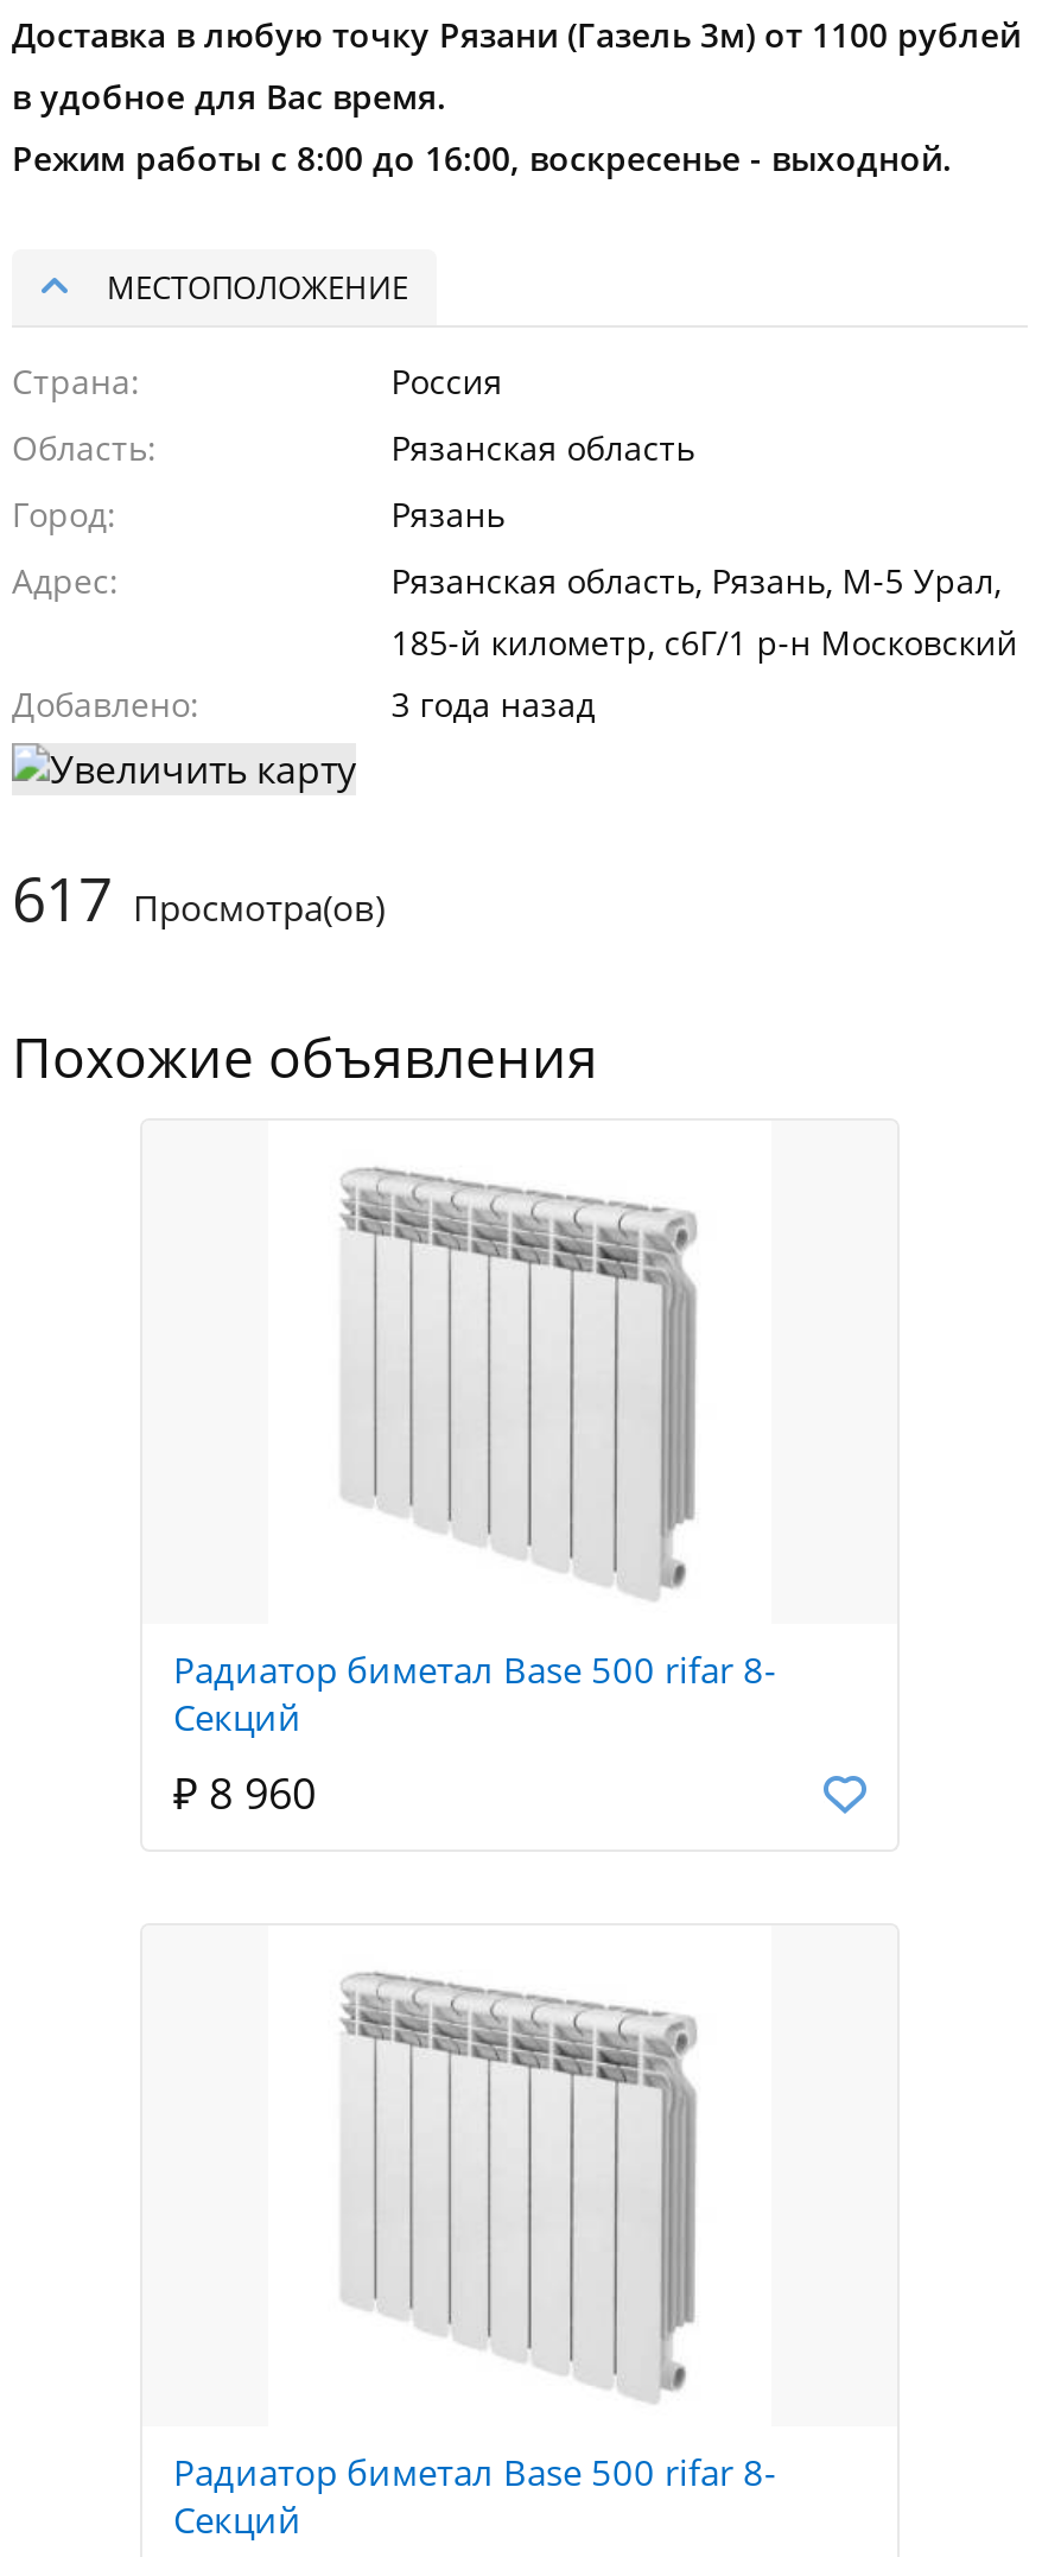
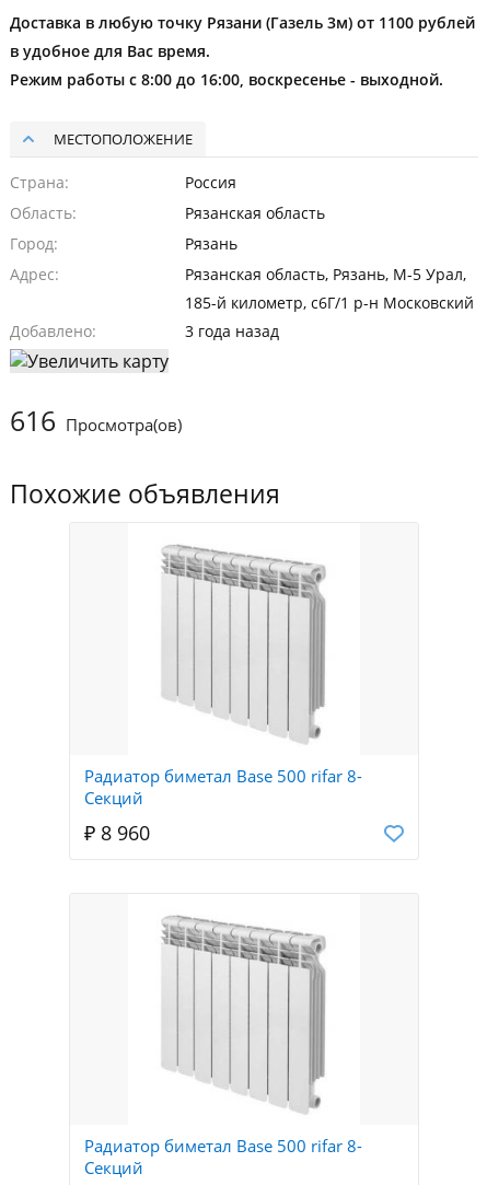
- 617 Просмотра(ов)
+ 616 Просмотра(ов)
